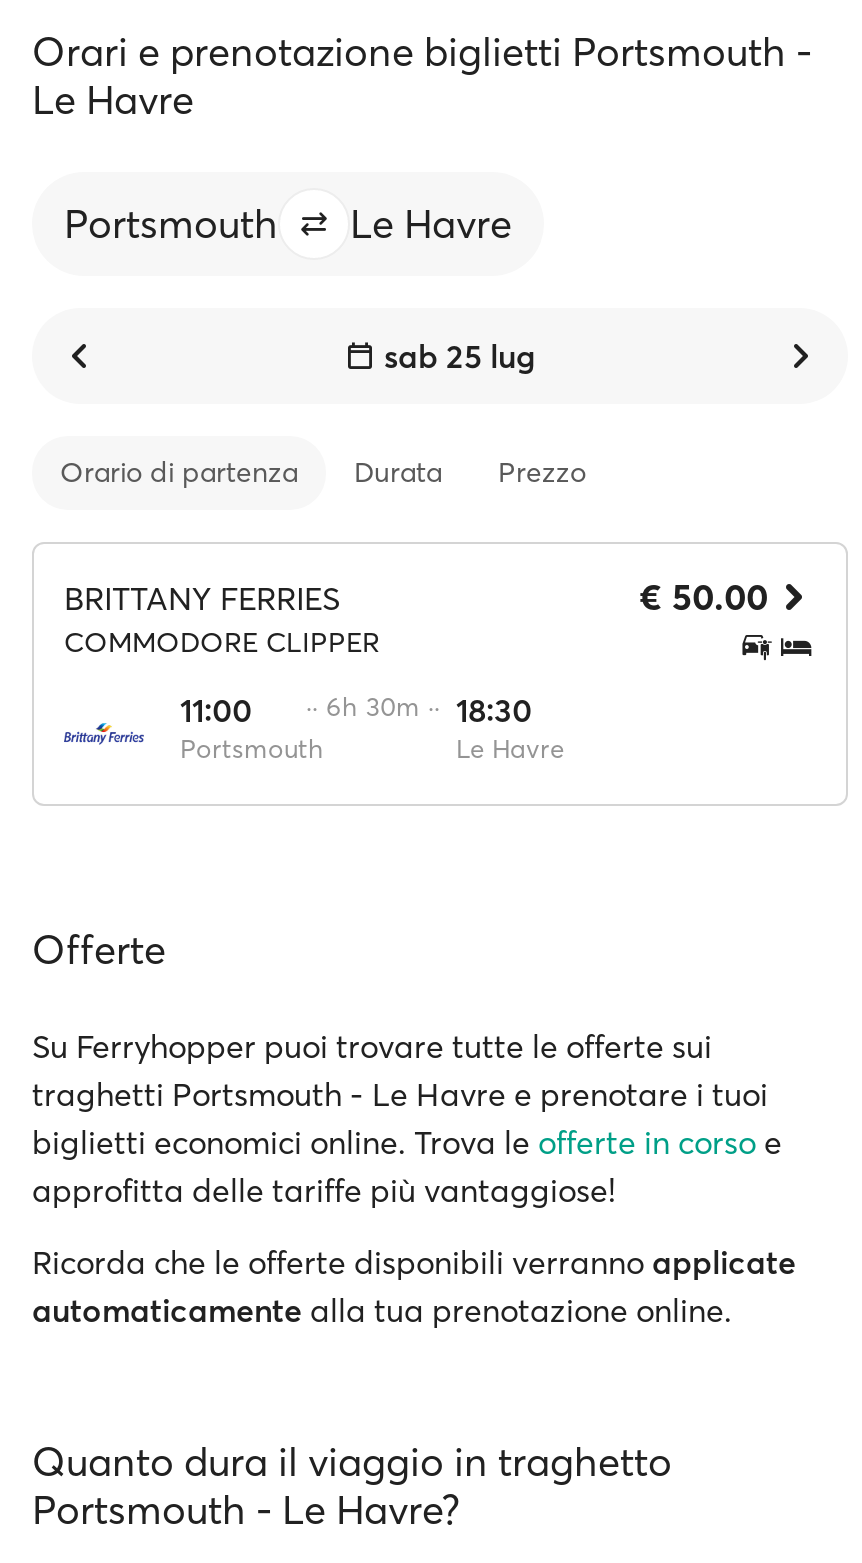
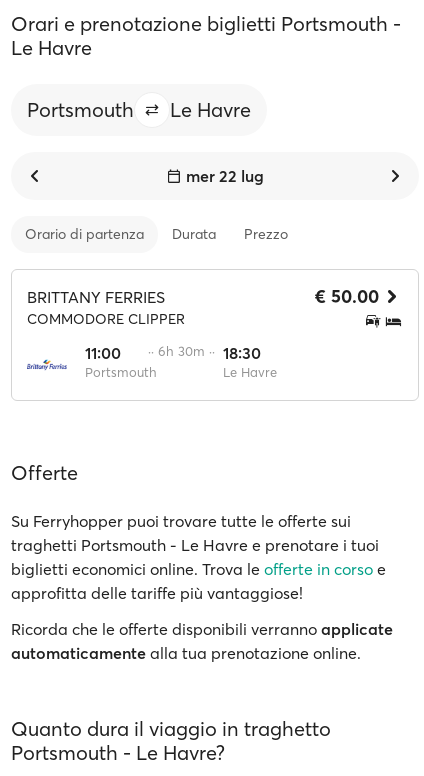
- sab 25 lug
+ mer 22 lug
